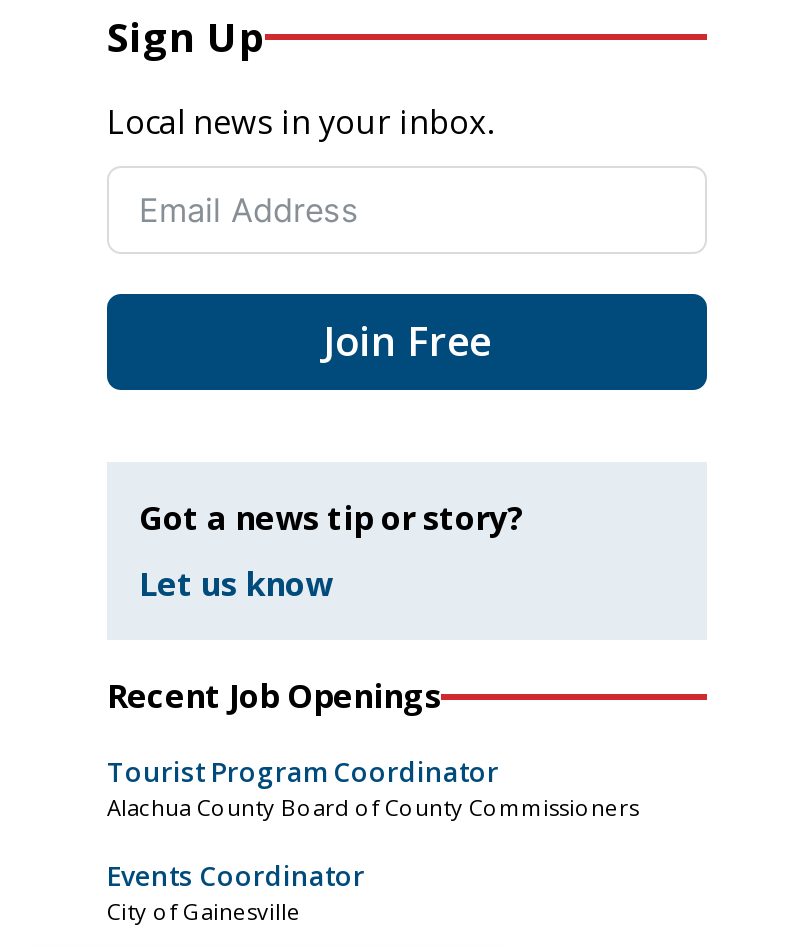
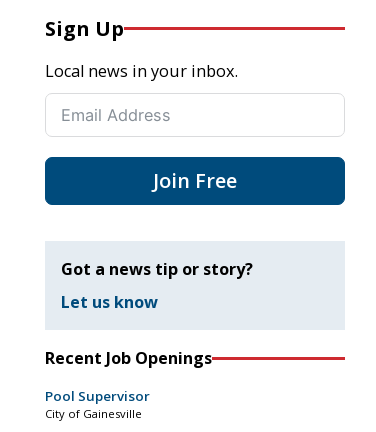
- Tourist Program Coordinator
- Alachua County Board of County Commissioners
- Events Coordinator
+ Pool Supervisor
